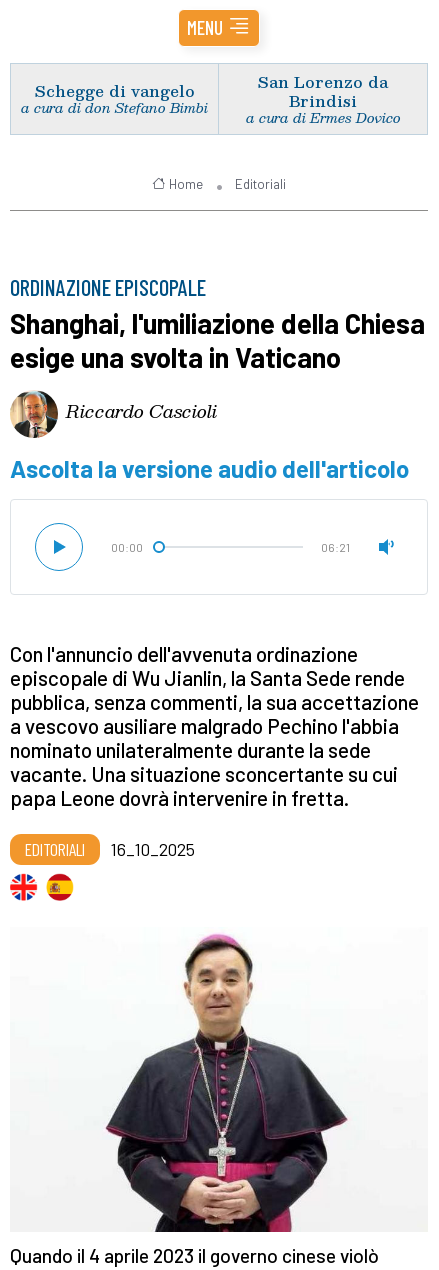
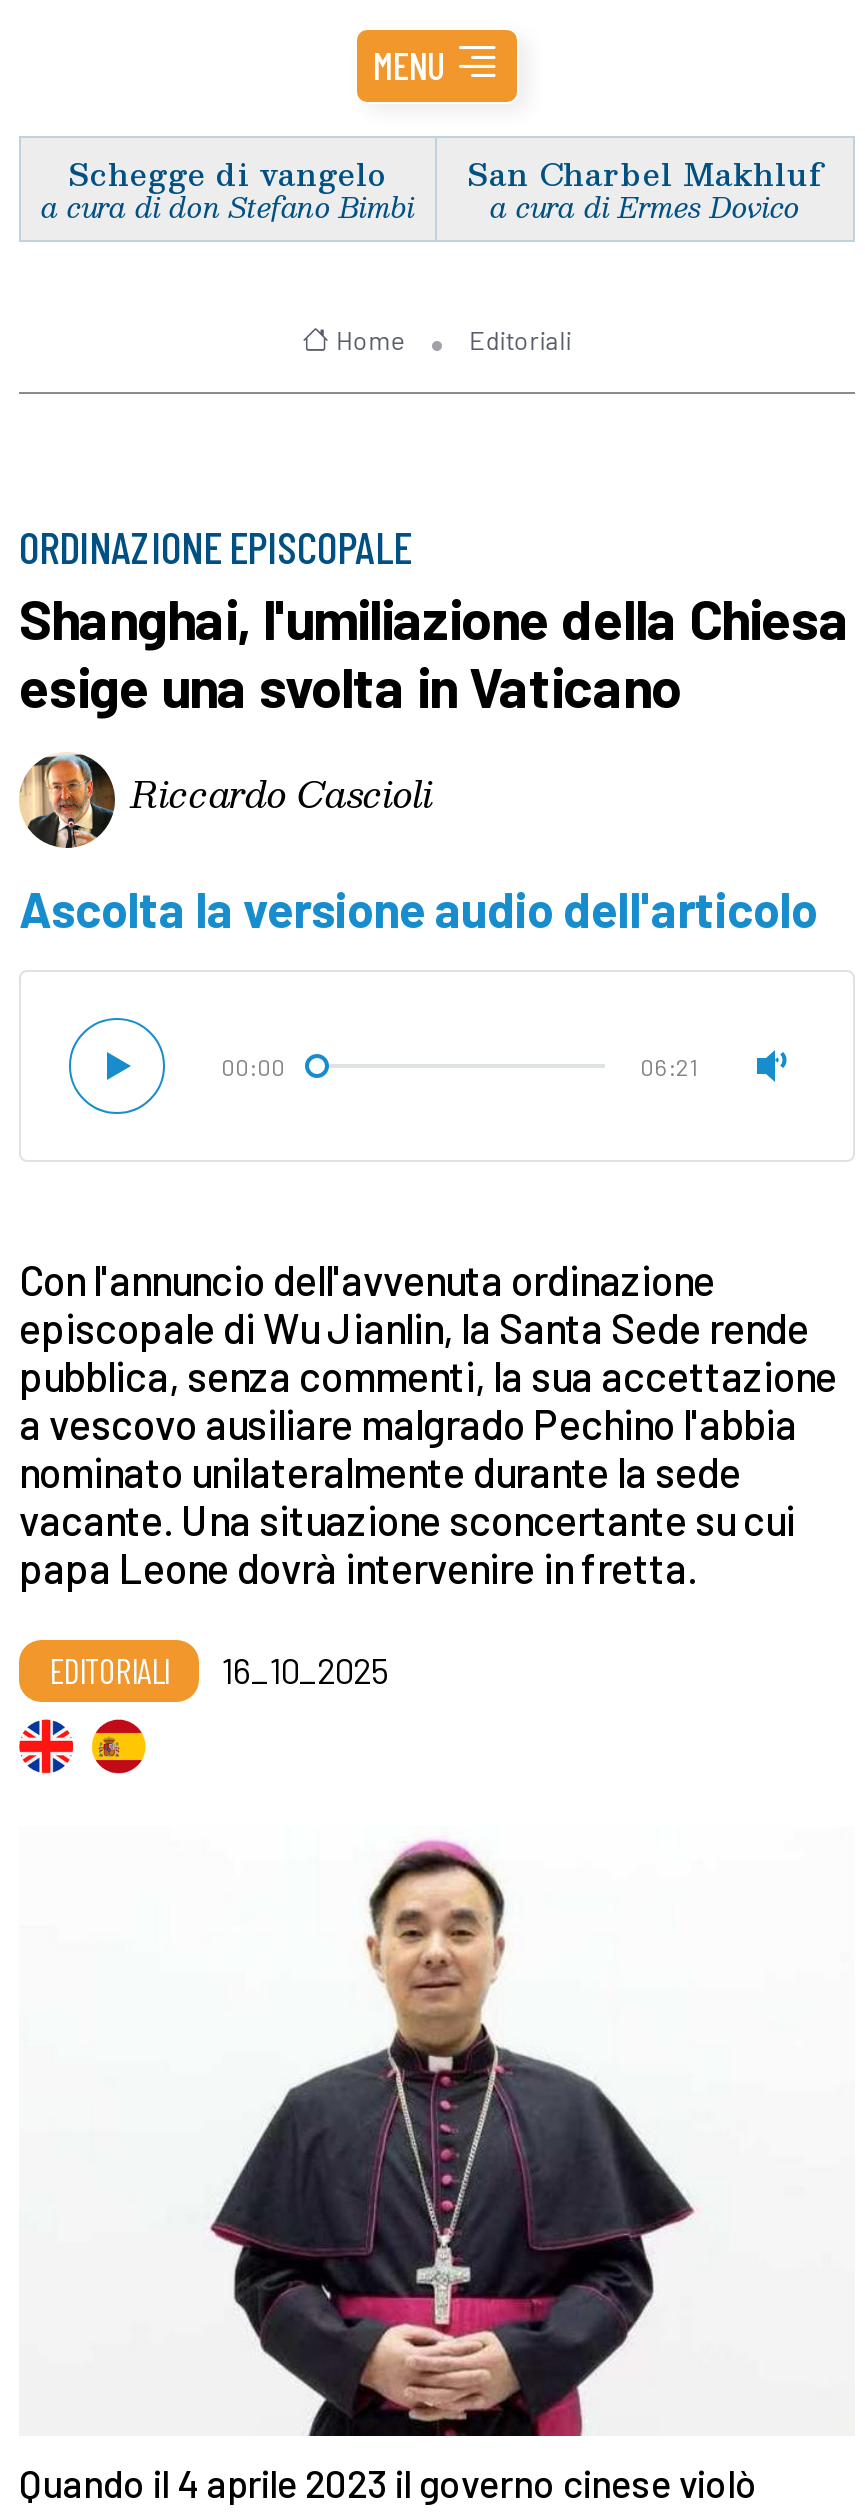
- San Lorenzo da
- Brindisi
+ San Charbel Makhluf
